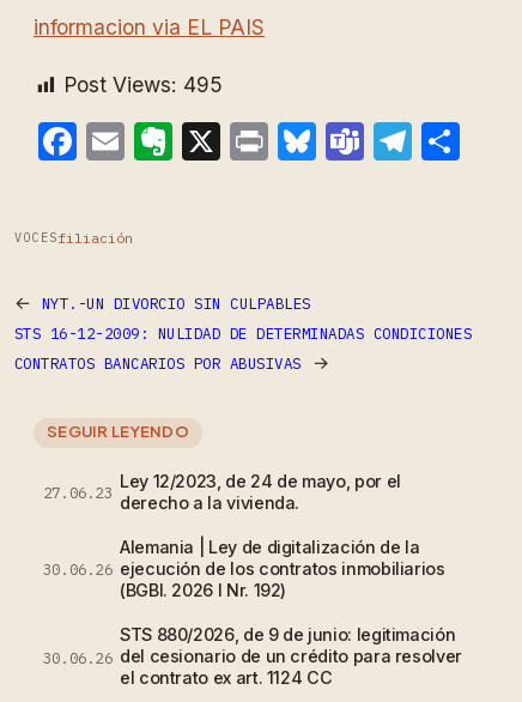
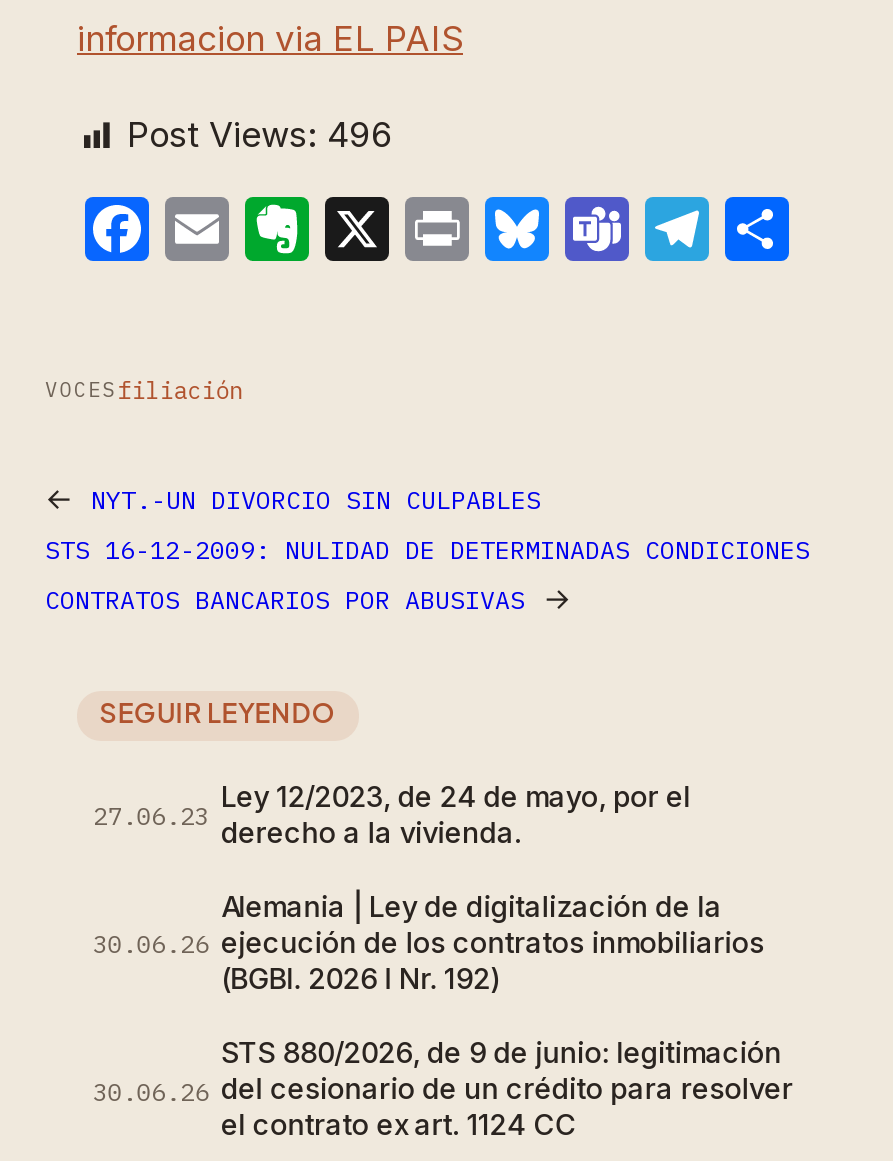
- Post Views: 495
+ Post Views: 496
